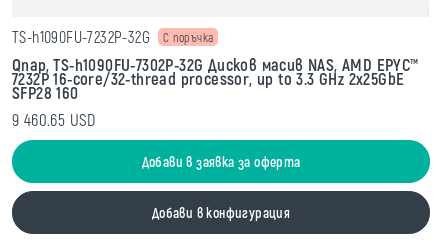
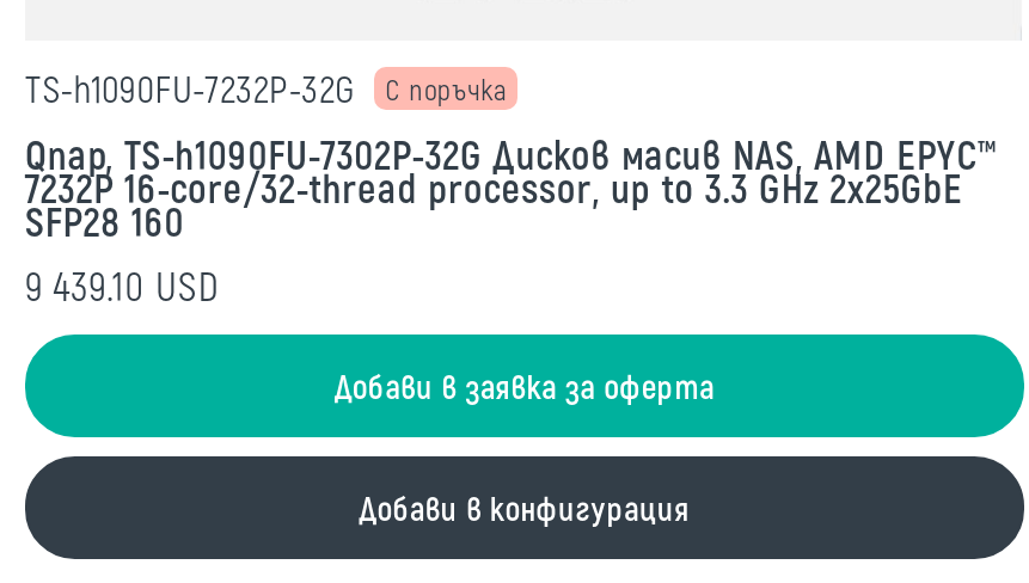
- 9 460.65 USD
+ 9 439.10 USD
